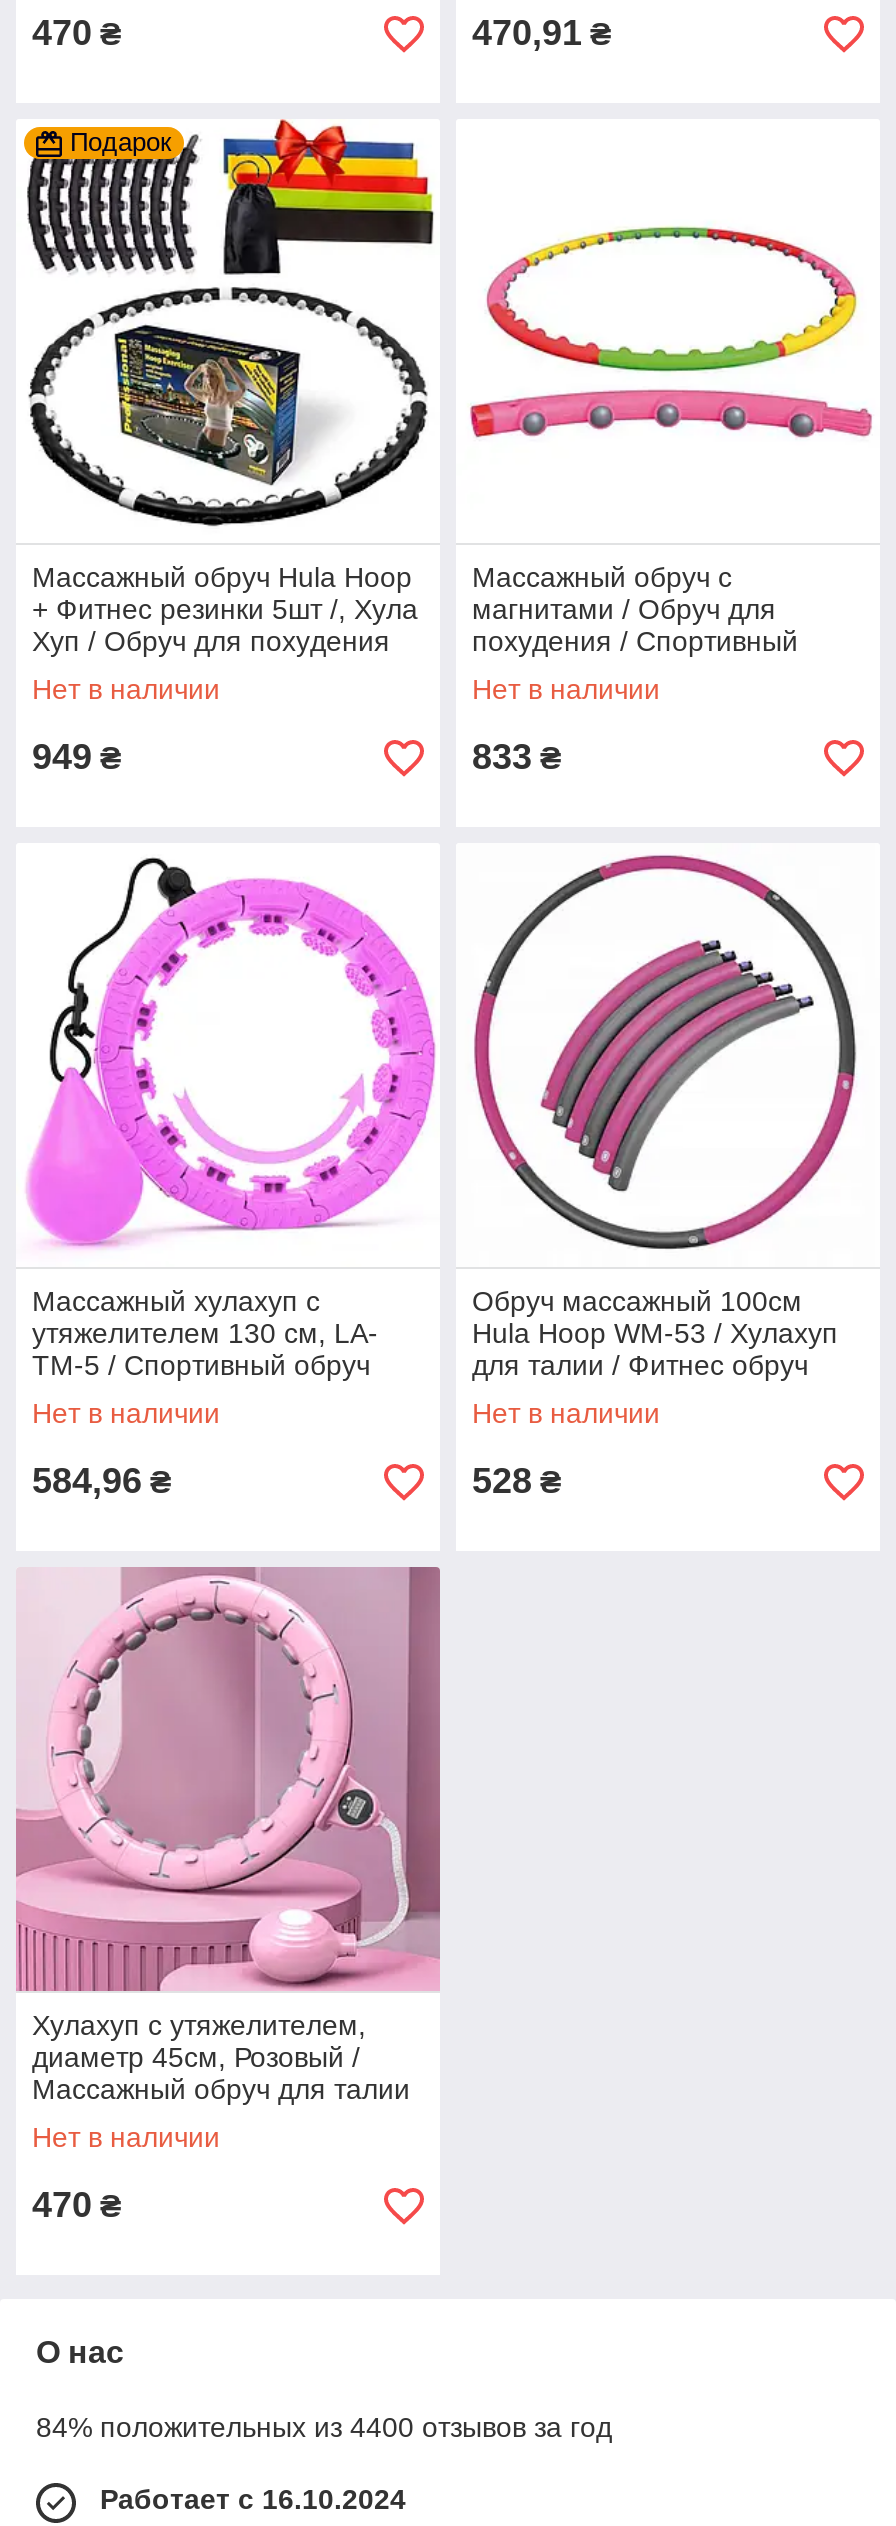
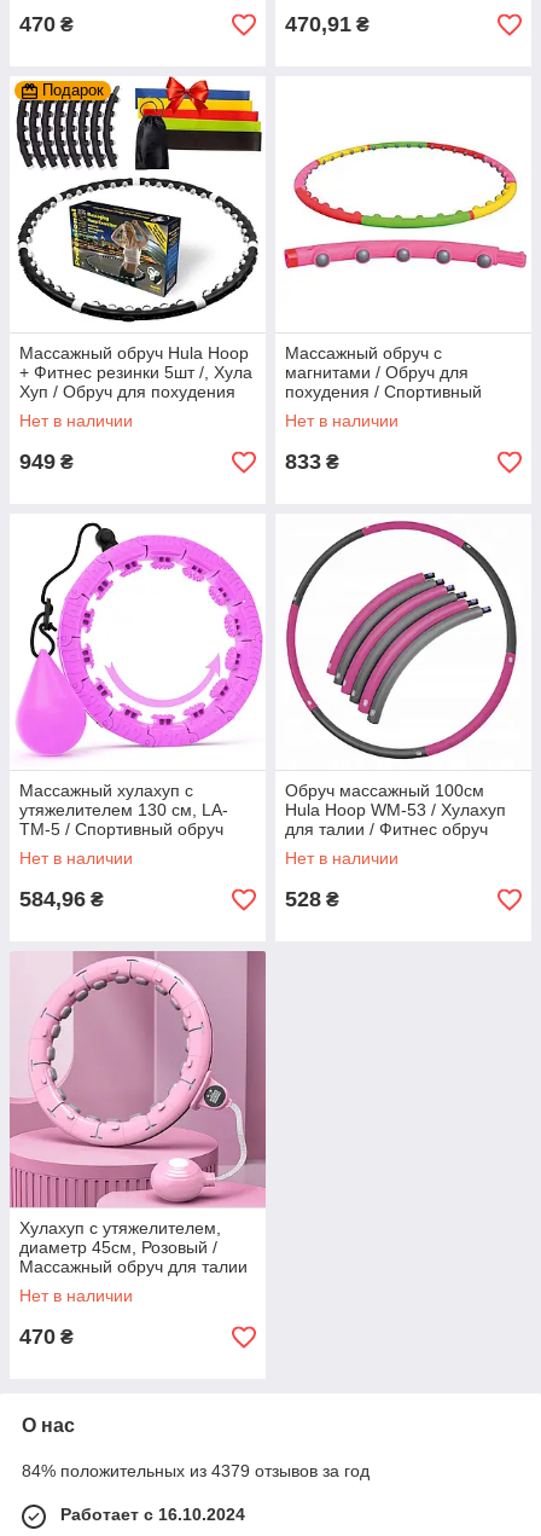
- 84% положительных из 4400 отзывов за год
+ 84% положительных из 4379 отзывов за год
